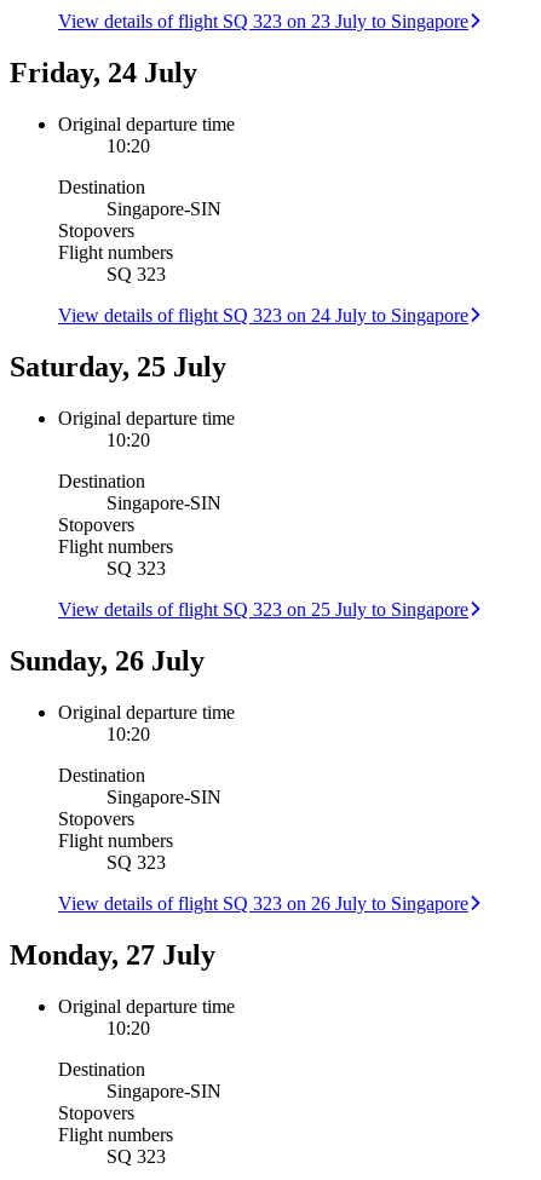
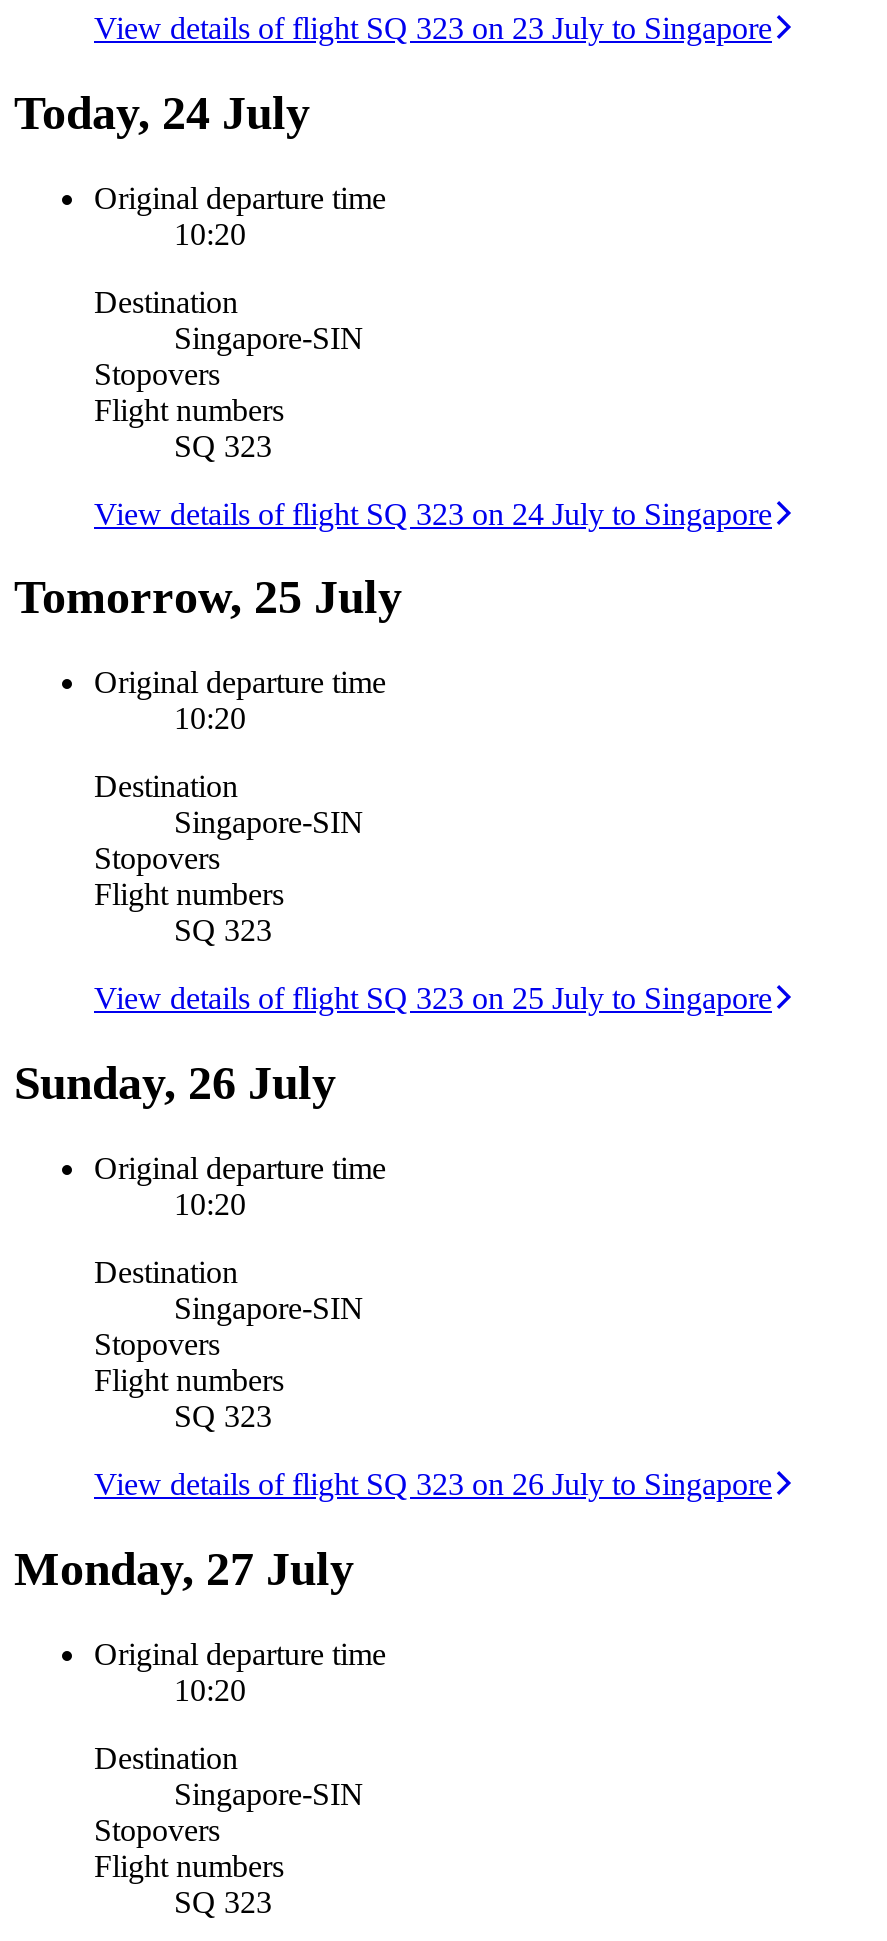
- Friday, 24 July
+ Today, 24 July

- Saturday, 25 July
+ Tomorrow, 25 July
